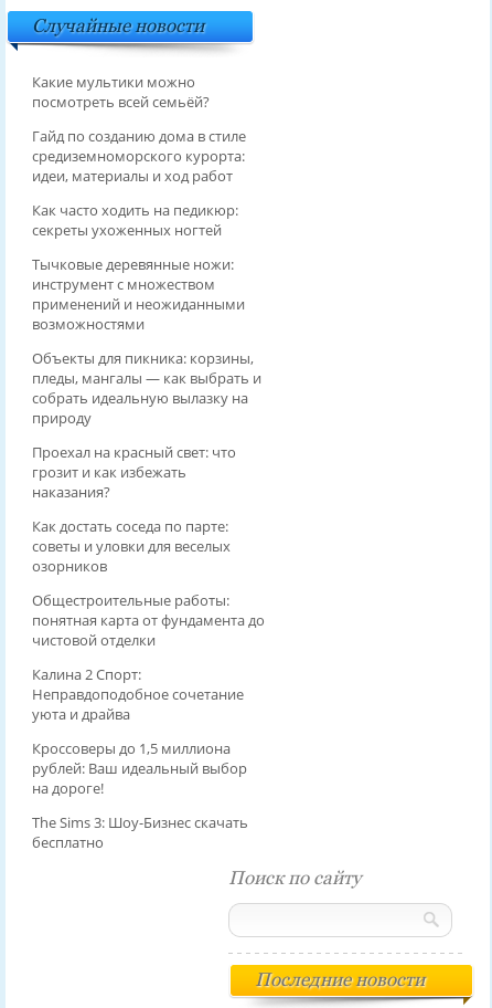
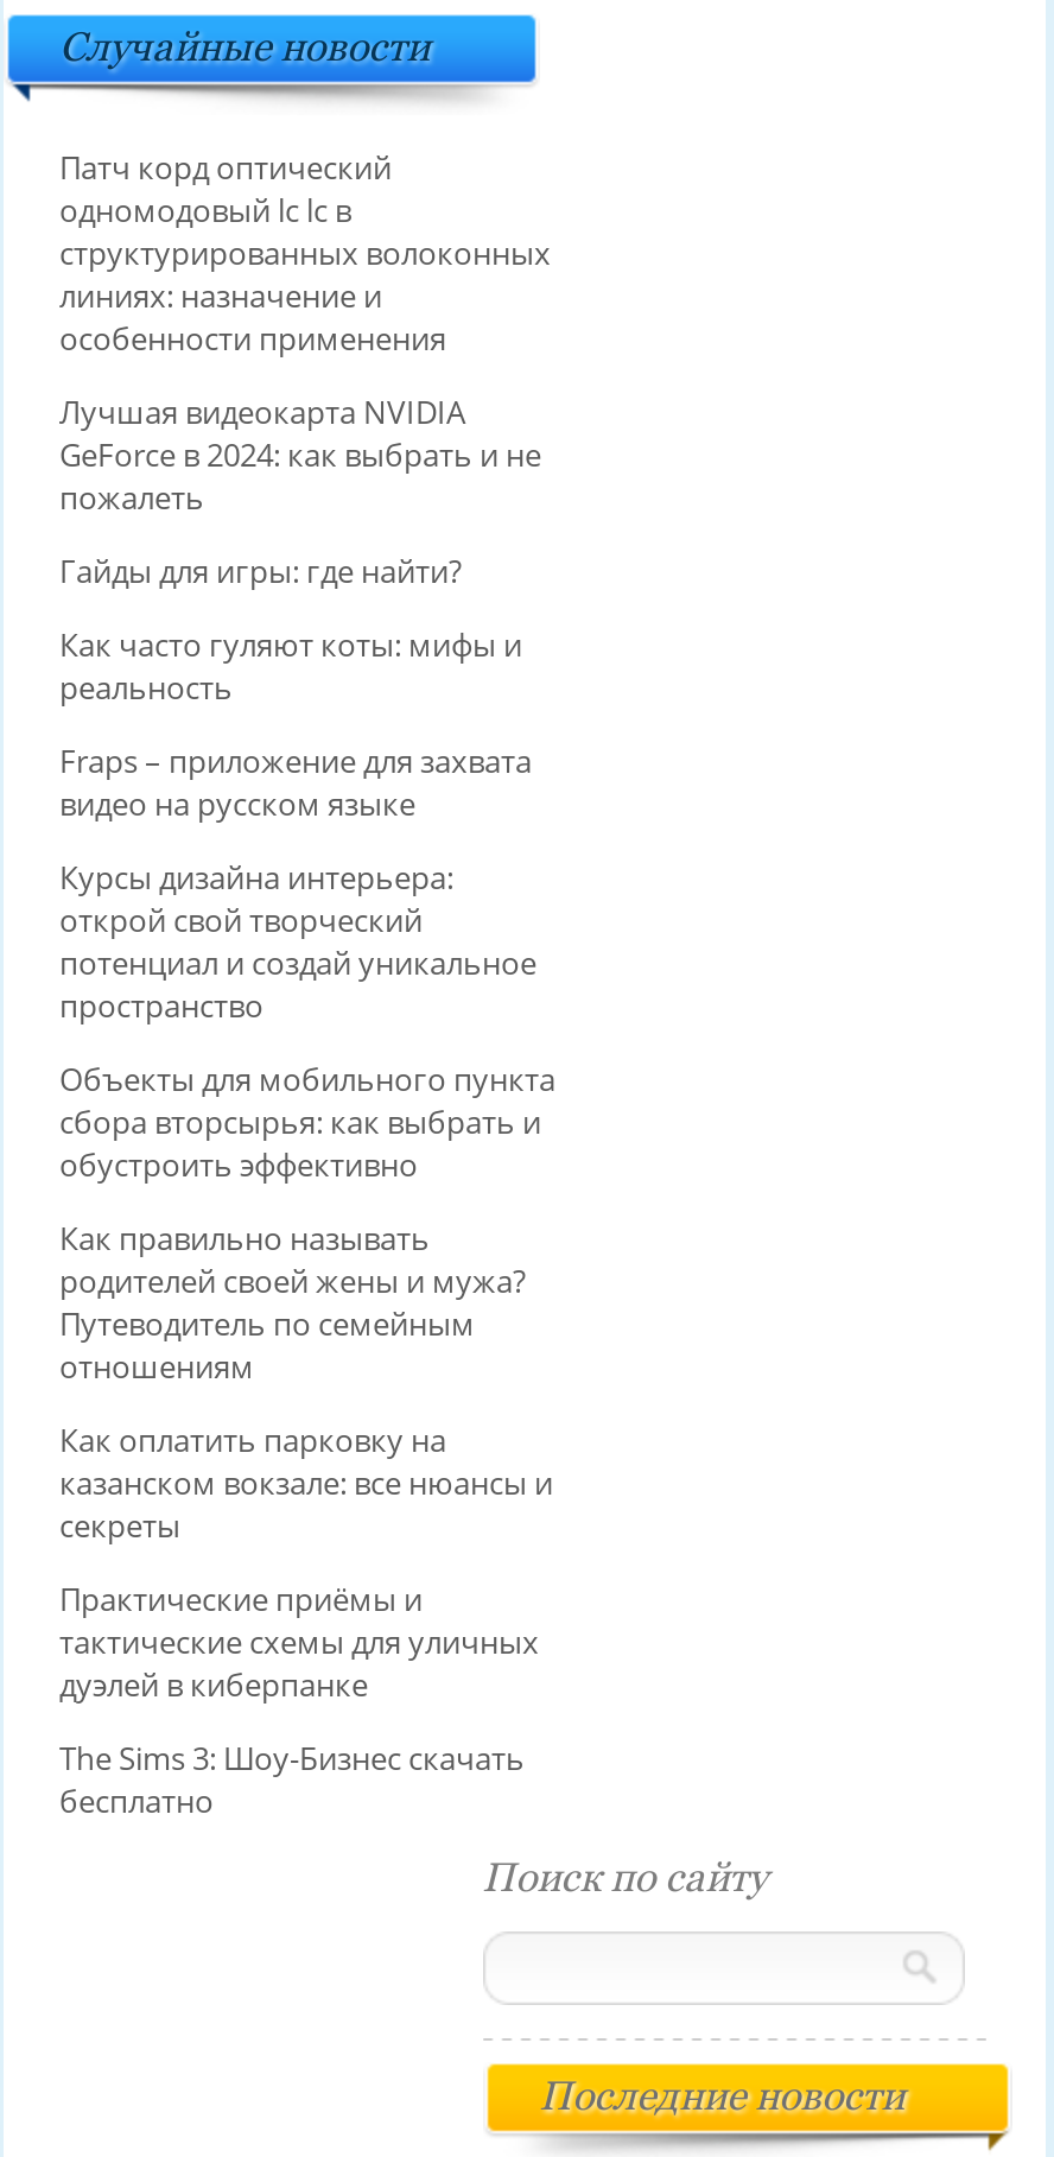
- Какие мультики можно
- посмотреть всей семьёй?
+ Патч корд оптический
+ одномодовый lc lc в
+ структурированных волоконных
+ линиях: назначение и
+ особенности применения

- Гайд по созданию дома в стиле
- средиземноморского курорта:
- идеи, материалы и ход работ
+ Лучшая видеокарта NVIDIA
+ GeForce в 2024: как выбрать и не
+ пожалеть

- Как часто ходить на педикюр:
- секреты ухоженных ногтей
+ Гайды для игры: где найти?

- Тычковые деревянные ножи:
- инструмент с множеством
- применений и неожиданными
- возможностями
+ Как часто гуляют коты: мифы и
+ реальность

- Объекты для пикника: корзины,
- пледы, мангалы — как выбрать и
- собрать идеальную вылазку на
- природу
+ Fraps – приложение для захвата
+ видео на русском языке

- Проехал на красный свет: что
- грозит и как избежать
- наказания?
+ Курсы дизайна интерьера:
+ открой свой творческий
+ потенциал и создай уникальное
+ пространство

- Как достать соседа по парте:
- советы и уловки для веселых
- озорников
+ Объекты для мобильного пункта
+ сбора вторсырья: как выбрать и
+ обустроить эффективно

- Общестроительные работы:
- понятная карта от фундамента до
- чистовой отделки
+ Как правильно называть
+ родителей своей жены и мужа?
+ Путеводитель по семейным
+ отношениям

- Калина 2 Спорт:
- Неправдоподобное сочетание
- уюта и драйва
+ Как оплатить парковку на
+ казанском вокзале: все нюансы и
+ секреты

- Кроссоверы до 1,5 миллиона
- рублей: Ваш идеальный выбор
- на дороге!
+ Практические приёмы и
+ тактические схемы для уличных
+ дуэлей в киберпанке
